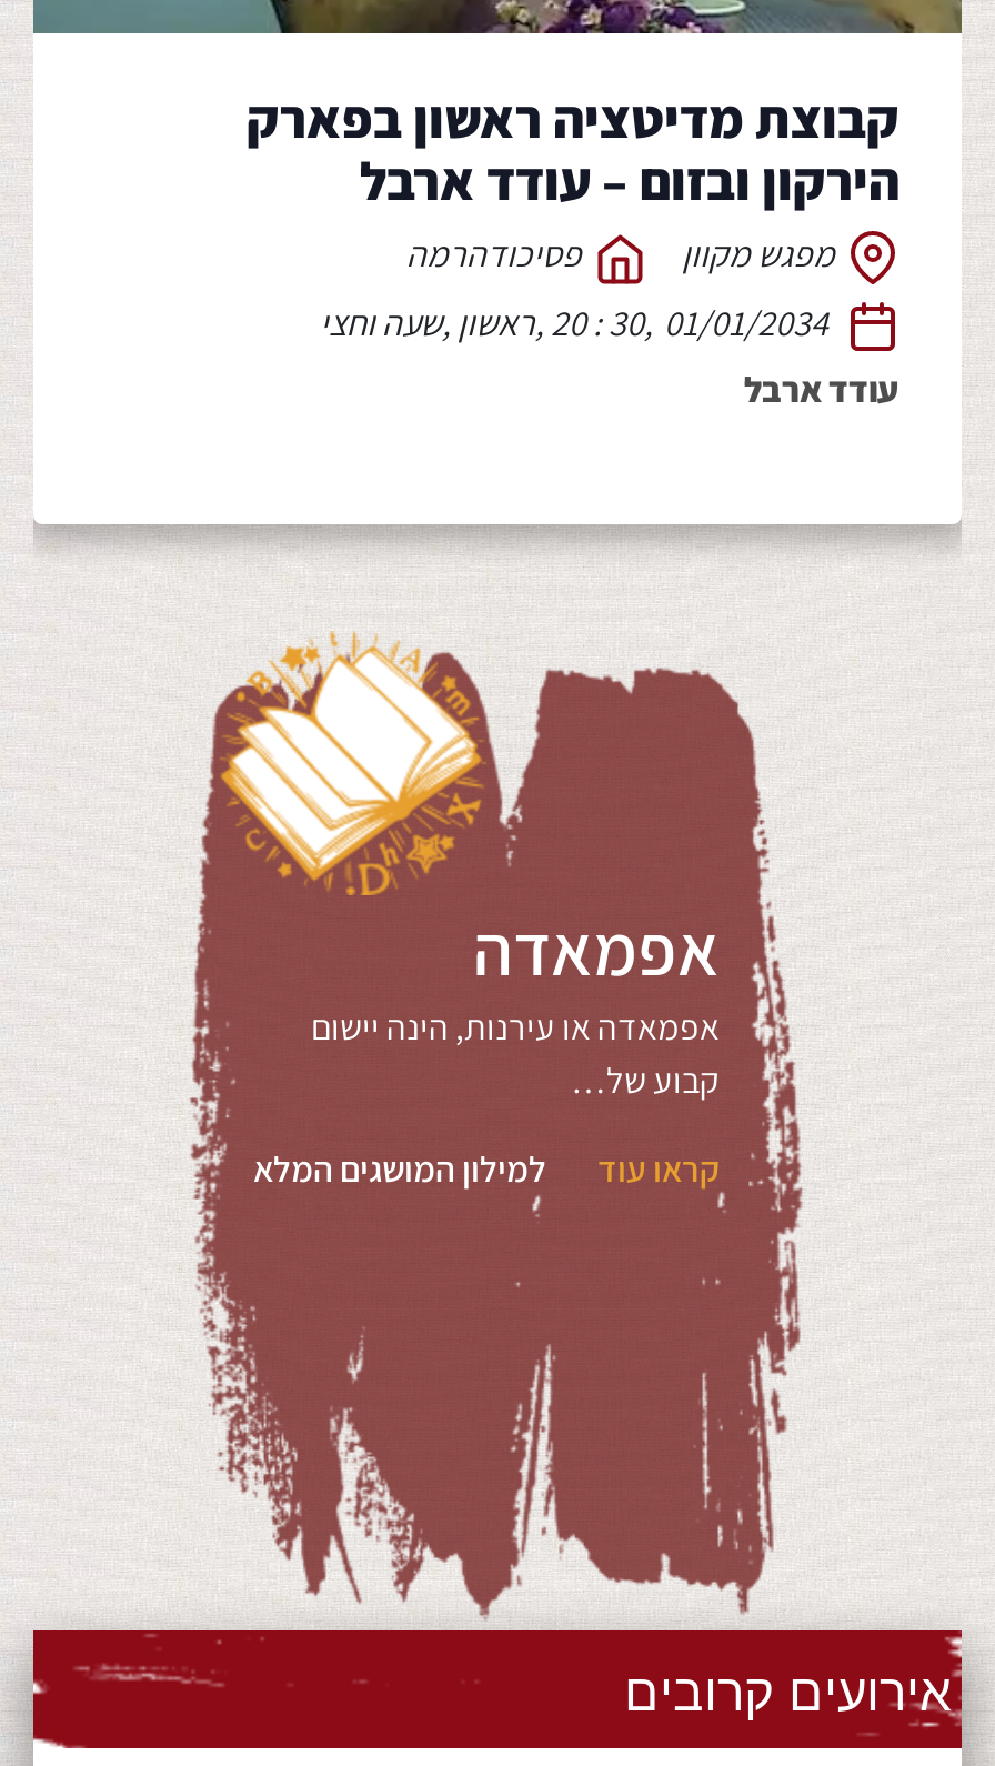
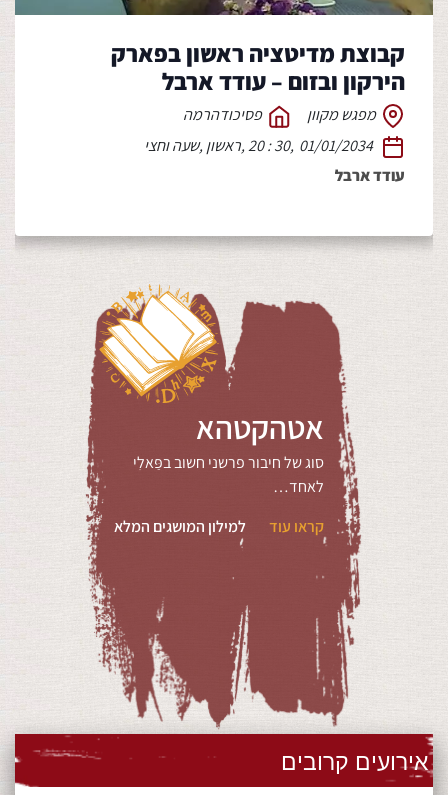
- אפמאדה
- אפמאדה או עירנות, הינה יישום
- קבוע של…
+ אטהקטהא
+ סוג של חיבור פרשני חשוב בפַּאלִי
+ לאחד…
